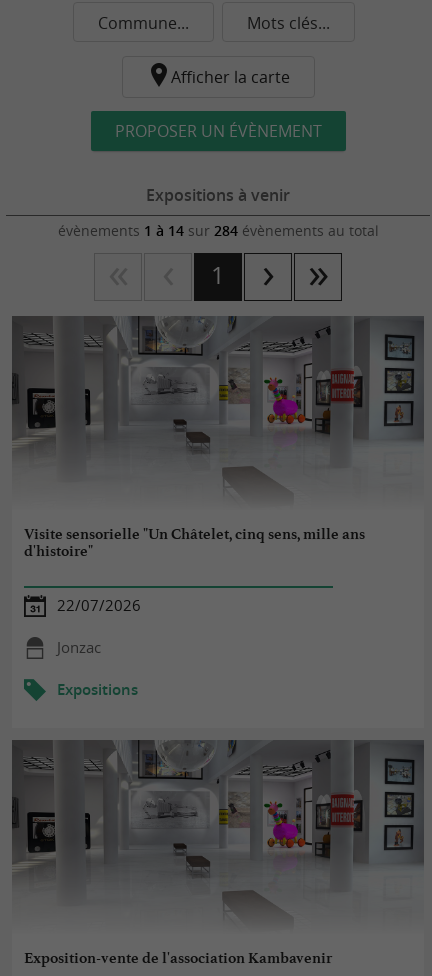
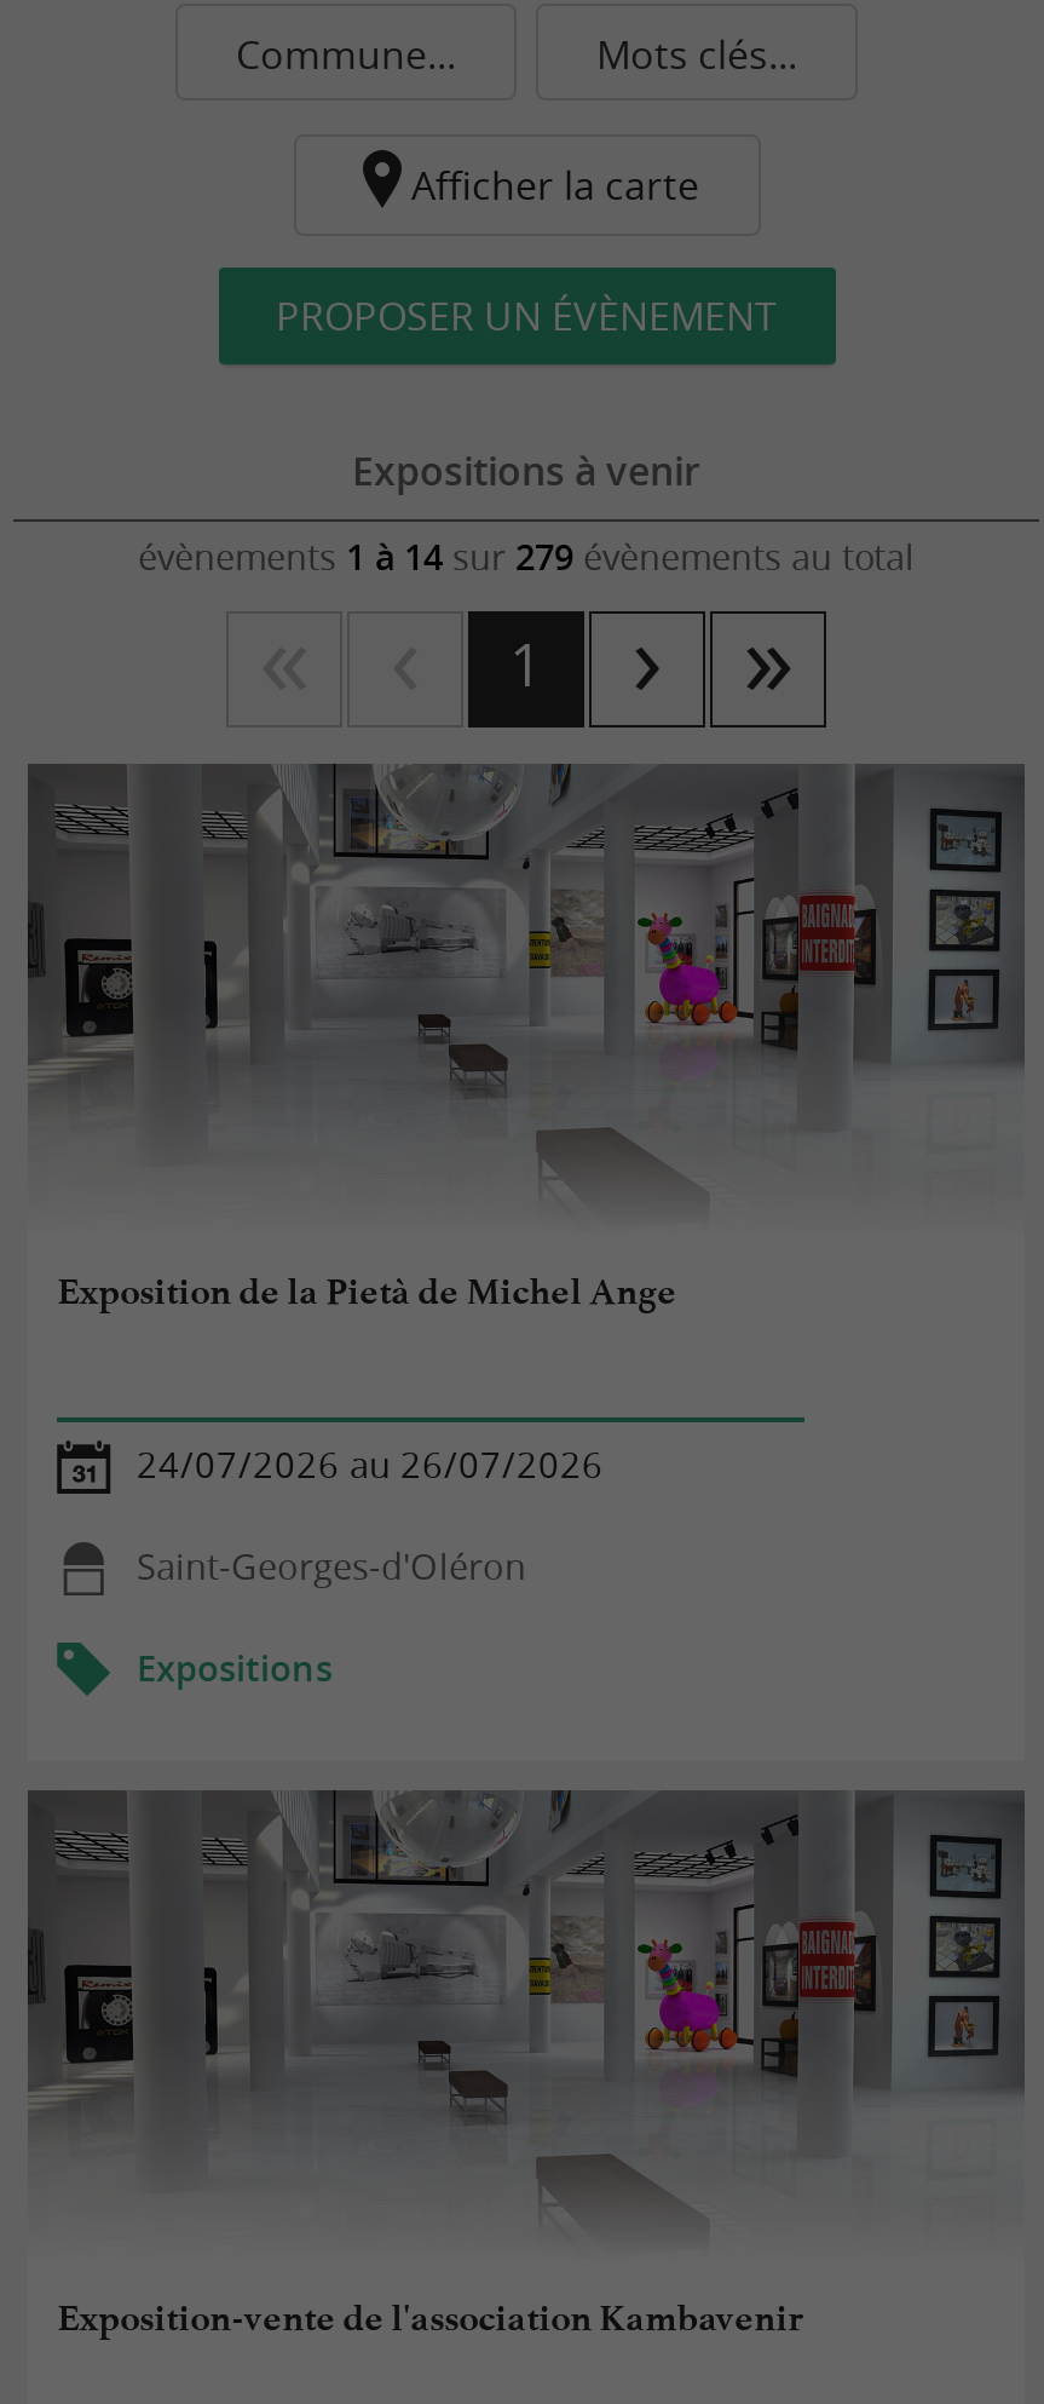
- évènements 1 à 14 sur 284 évènements au total
+ évènements 1 à 14 sur 279 évènements au total

- Visite sensorielle "Un Châtelet, cinq sens, mille ans
- d'histoire"
+ Exposition de la Pietà de Michel Ange

- 22/07/2026
+ 24/07/2026 au 26/07/2026

- Jonzac
+ Saint-Georges-d'Oléron
